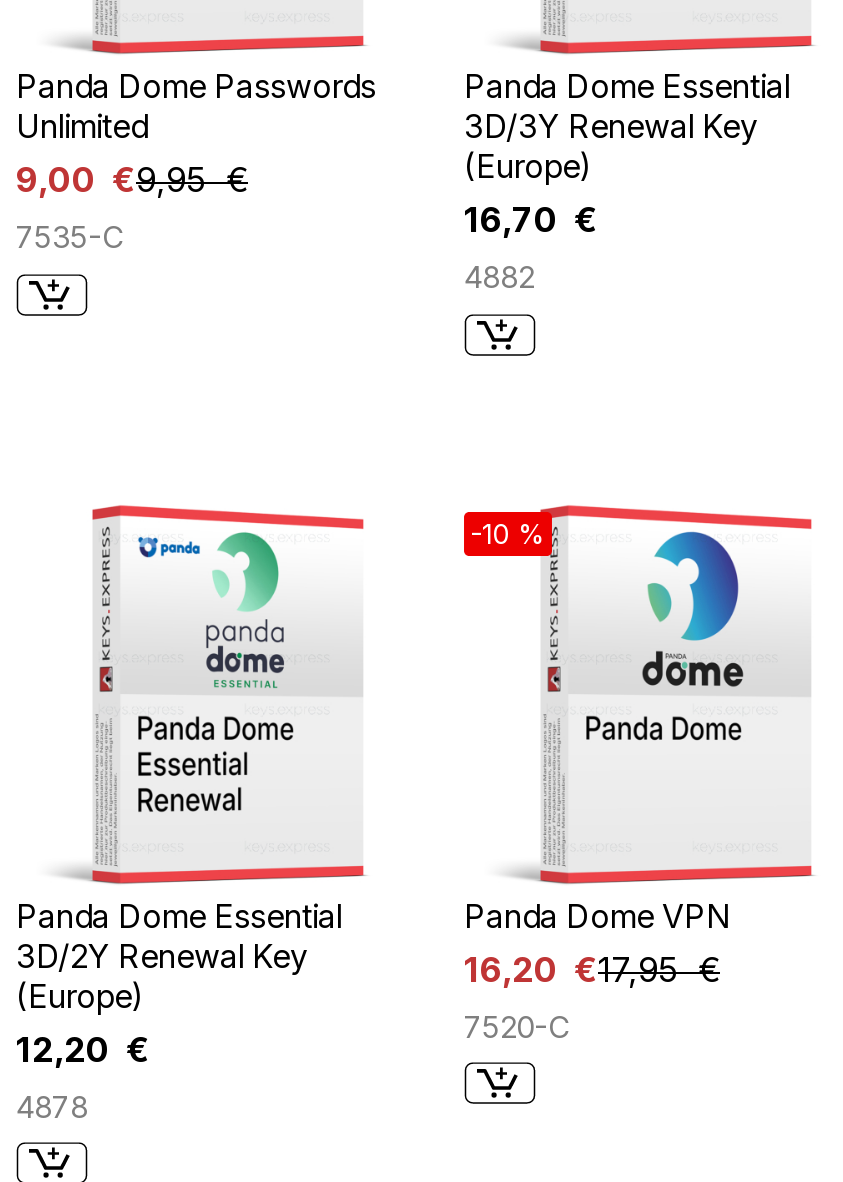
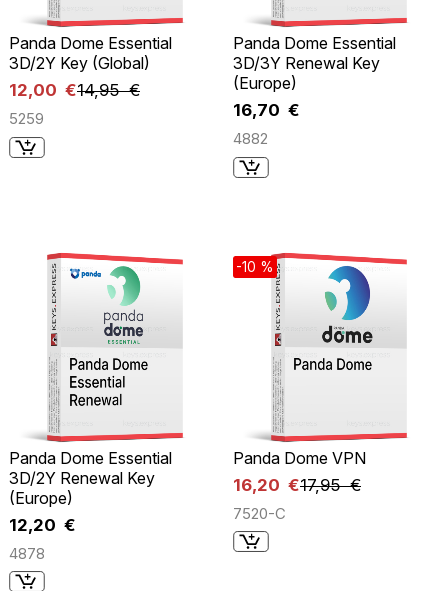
- Panda Dome Passwords
- Unlimited
- 9,00 €9,95 €
- 7535-C
+ Panda Dome Essential
+ 3D/2Y Key (Global)
+ 12,00 €14,95 €
+ 5259
